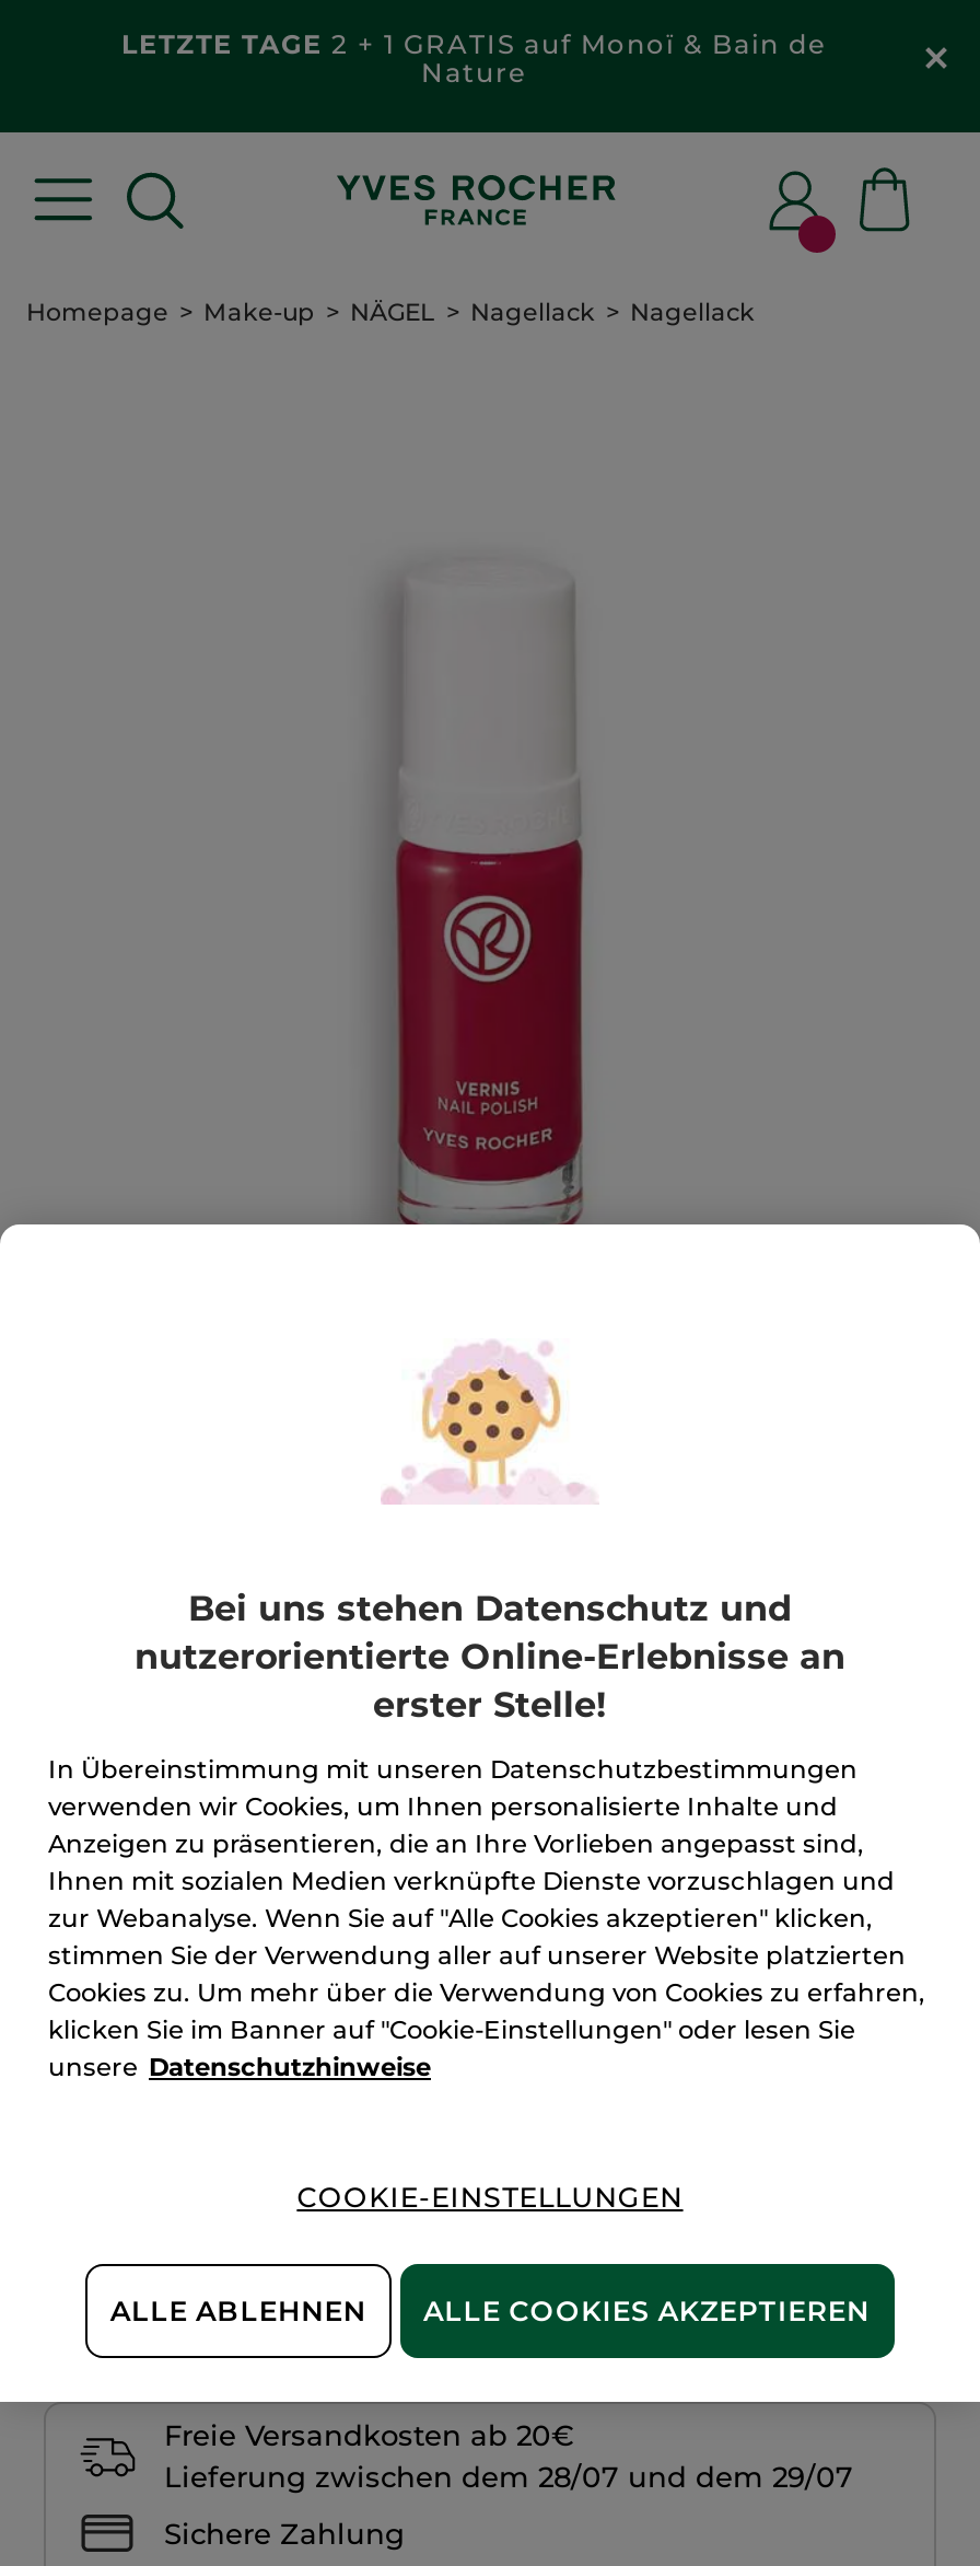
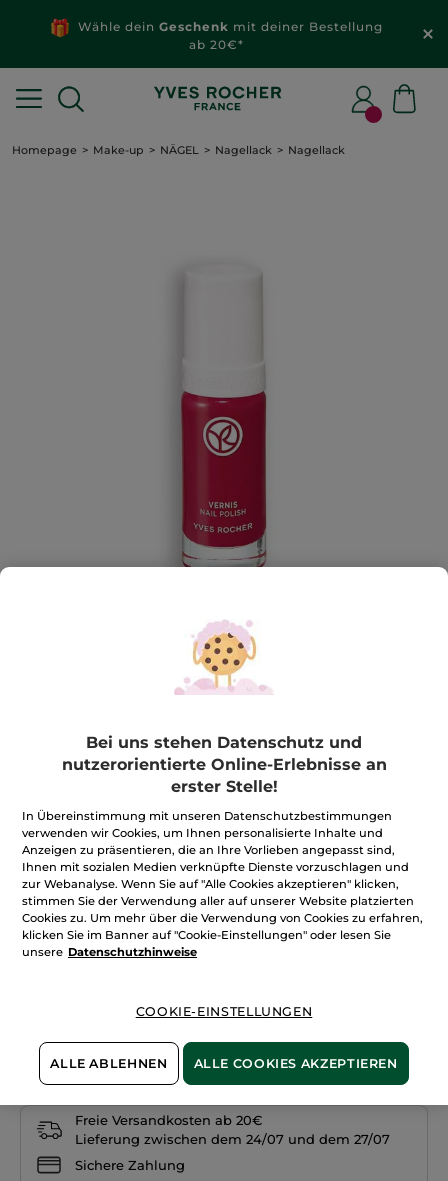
- LETZTE TAGE 2 + 1 GRATIS auf Monoï & Bain de
- Nature
+ Wähle dein Geschenk mit deiner Bestellung
+ ab 20€*

- Lieferung zwischen dem 28/07 und dem 29/07
+ Lieferung zwischen dem 24/07 und dem 27/07
